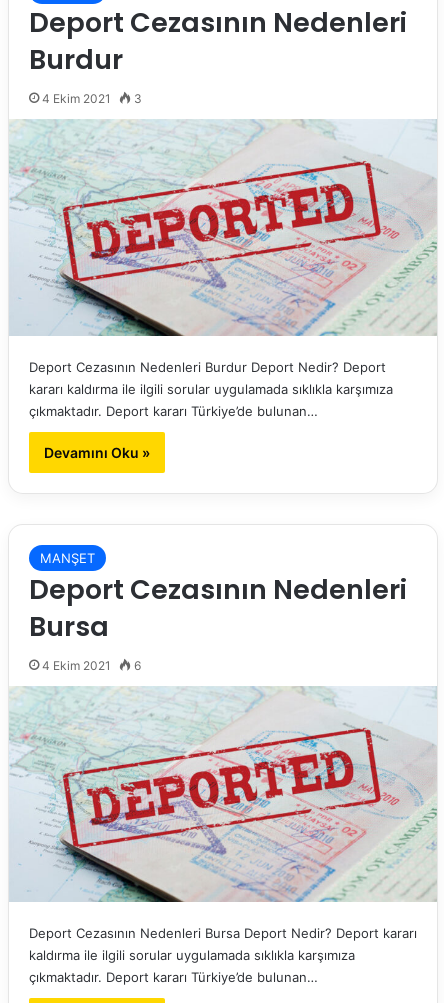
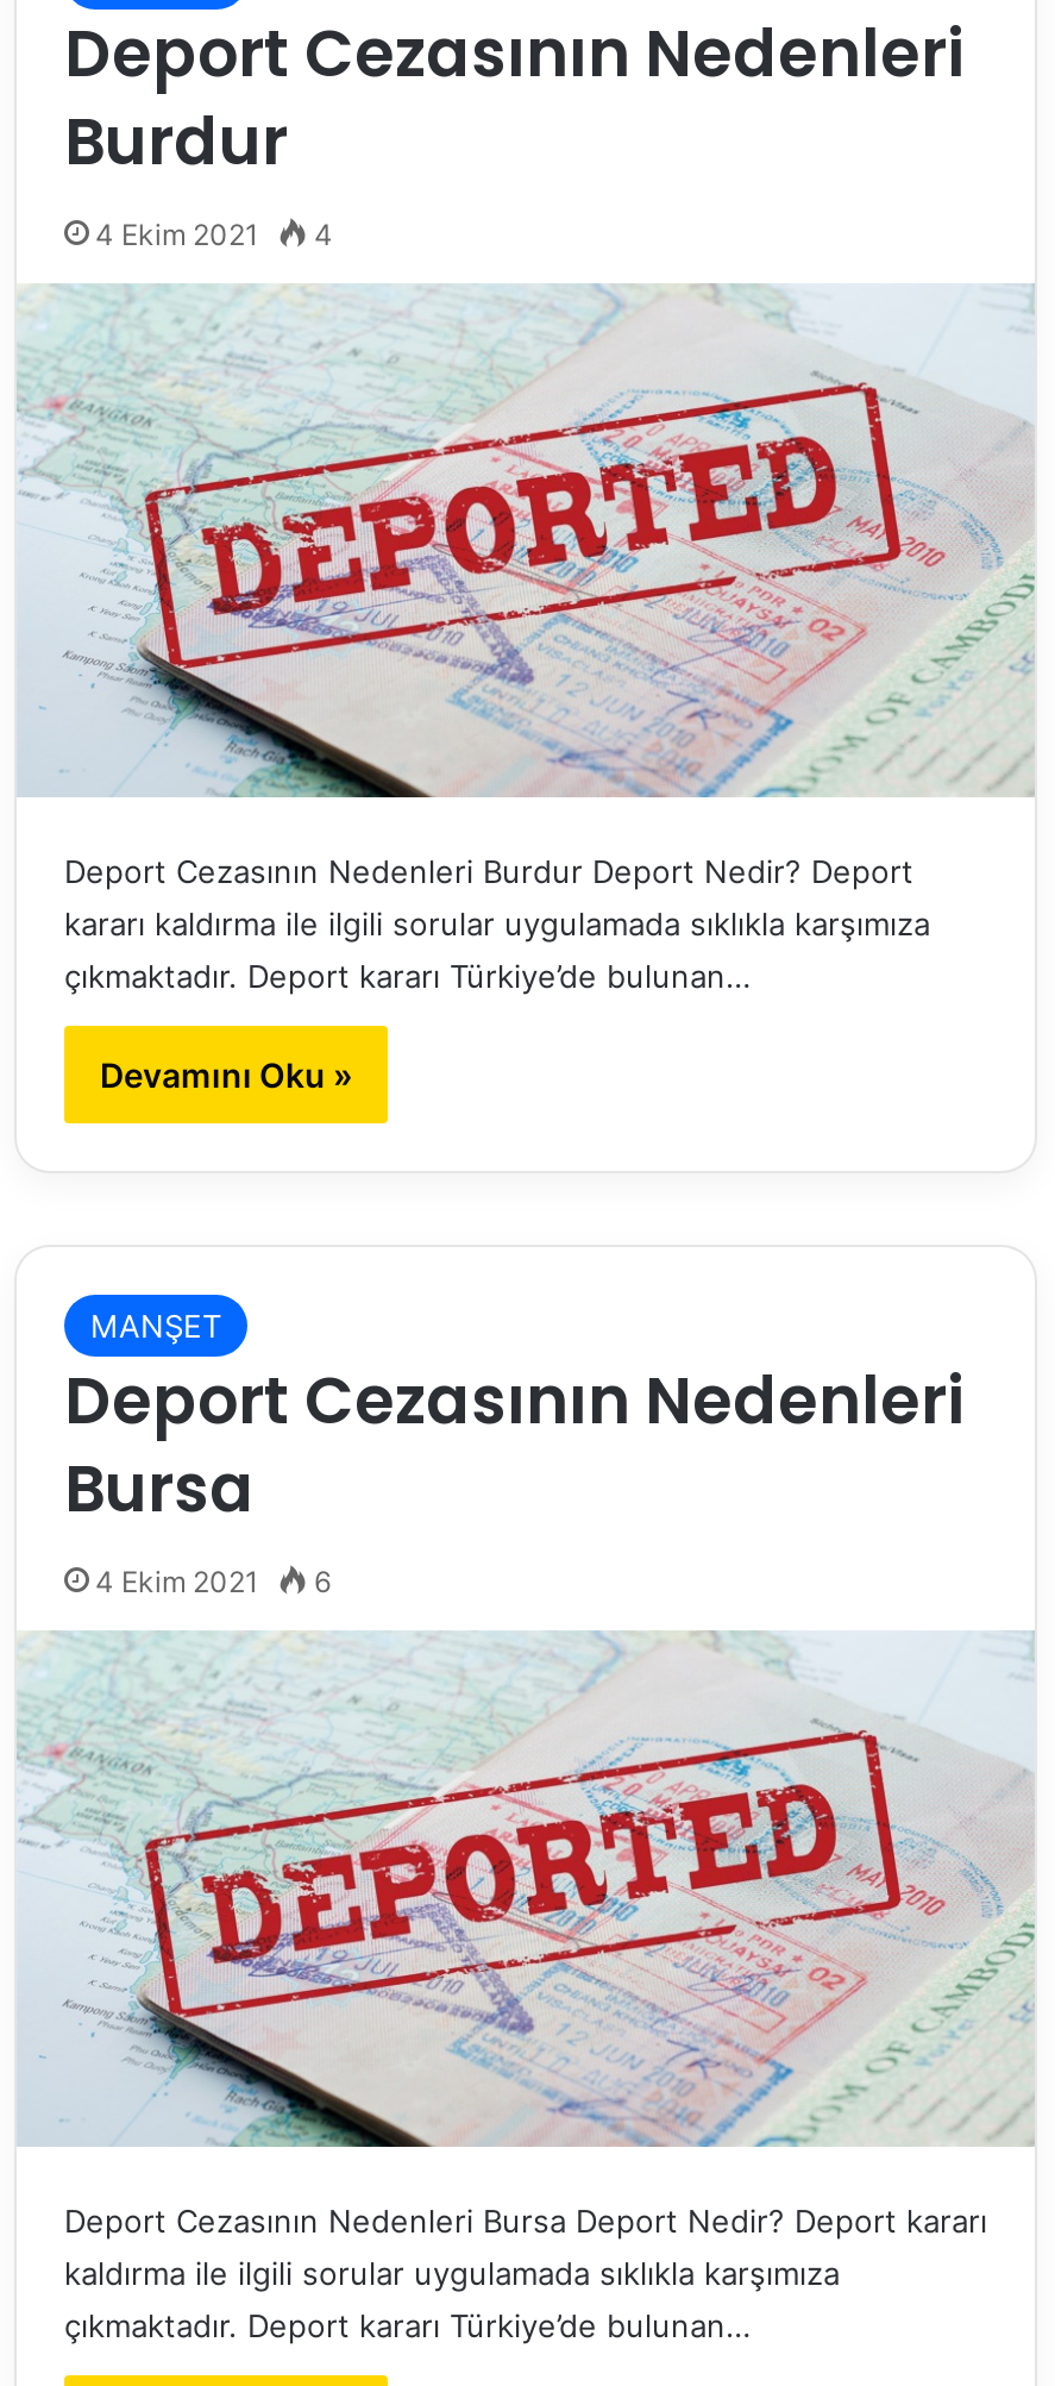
- 4 Ekim 2021 3
+ 4 Ekim 2021 4
